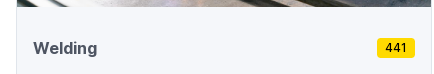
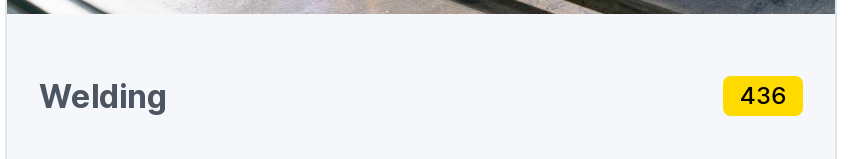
- 441
+ 436
